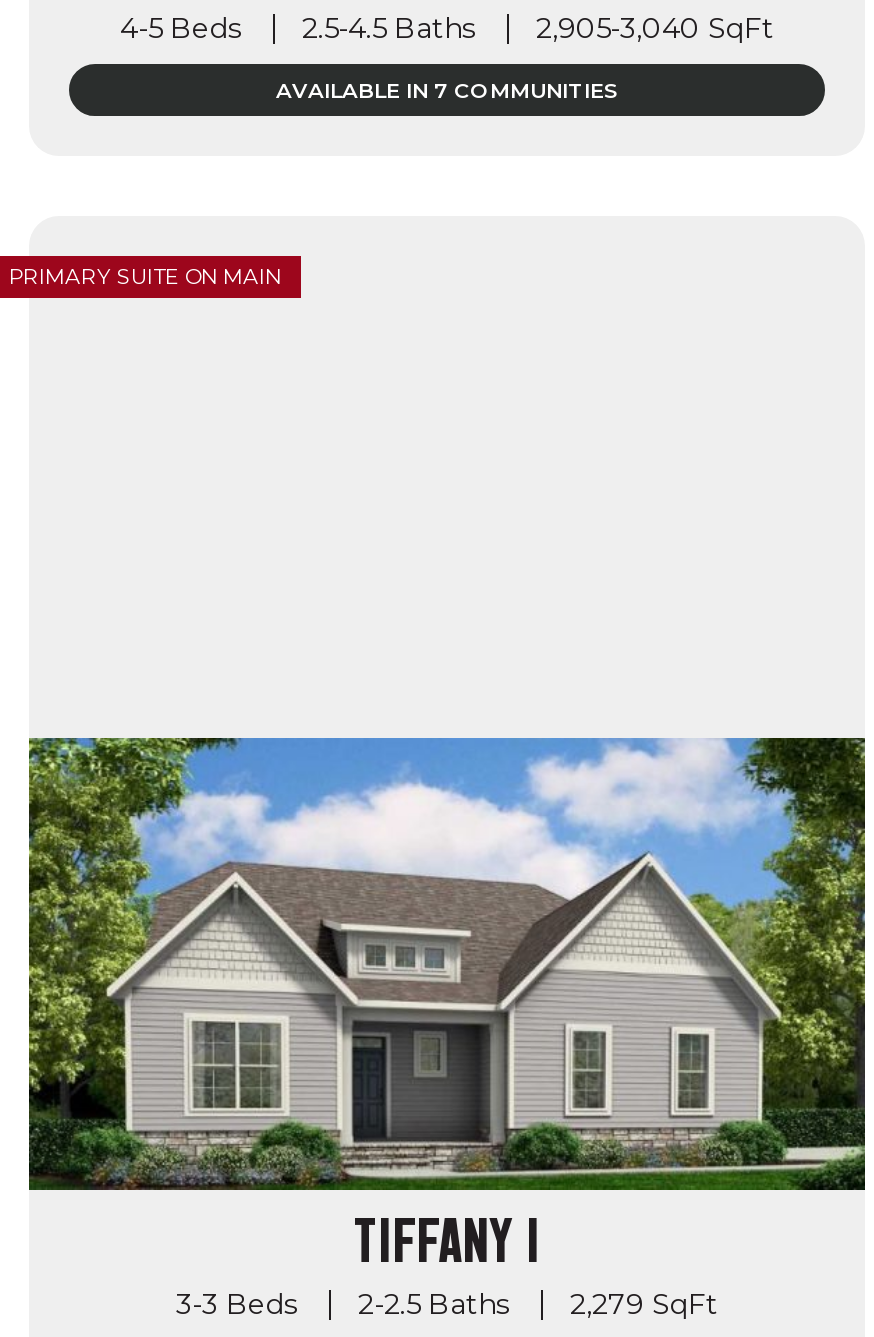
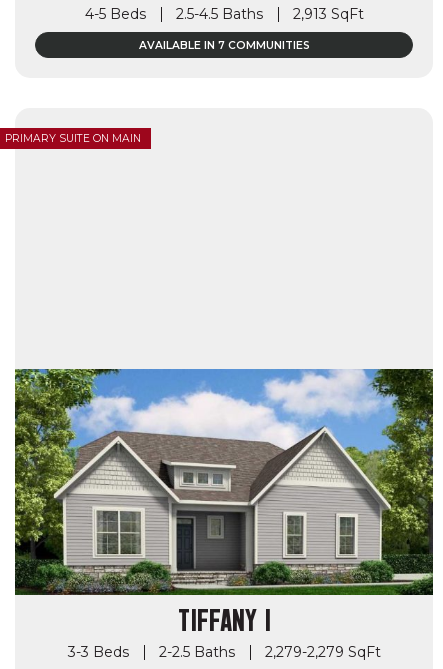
- 4-5 Beds 2.5-4.5 Baths 2,905-3,040 SqFt
+ 4-5 Beds 2.5-4.5 Baths 2,913 SqFt

- 3-3 Beds 2-2.5 Baths 2,279 SqFt
+ 3-3 Beds 2-2.5 Baths 2,279-2,279 SqFt
